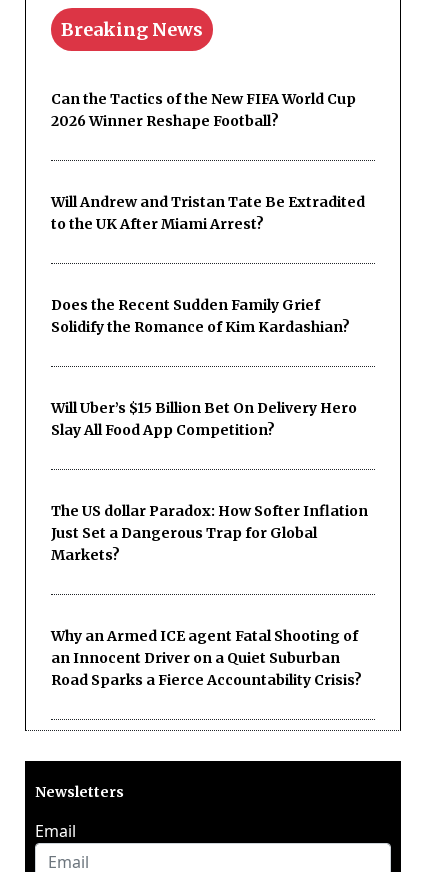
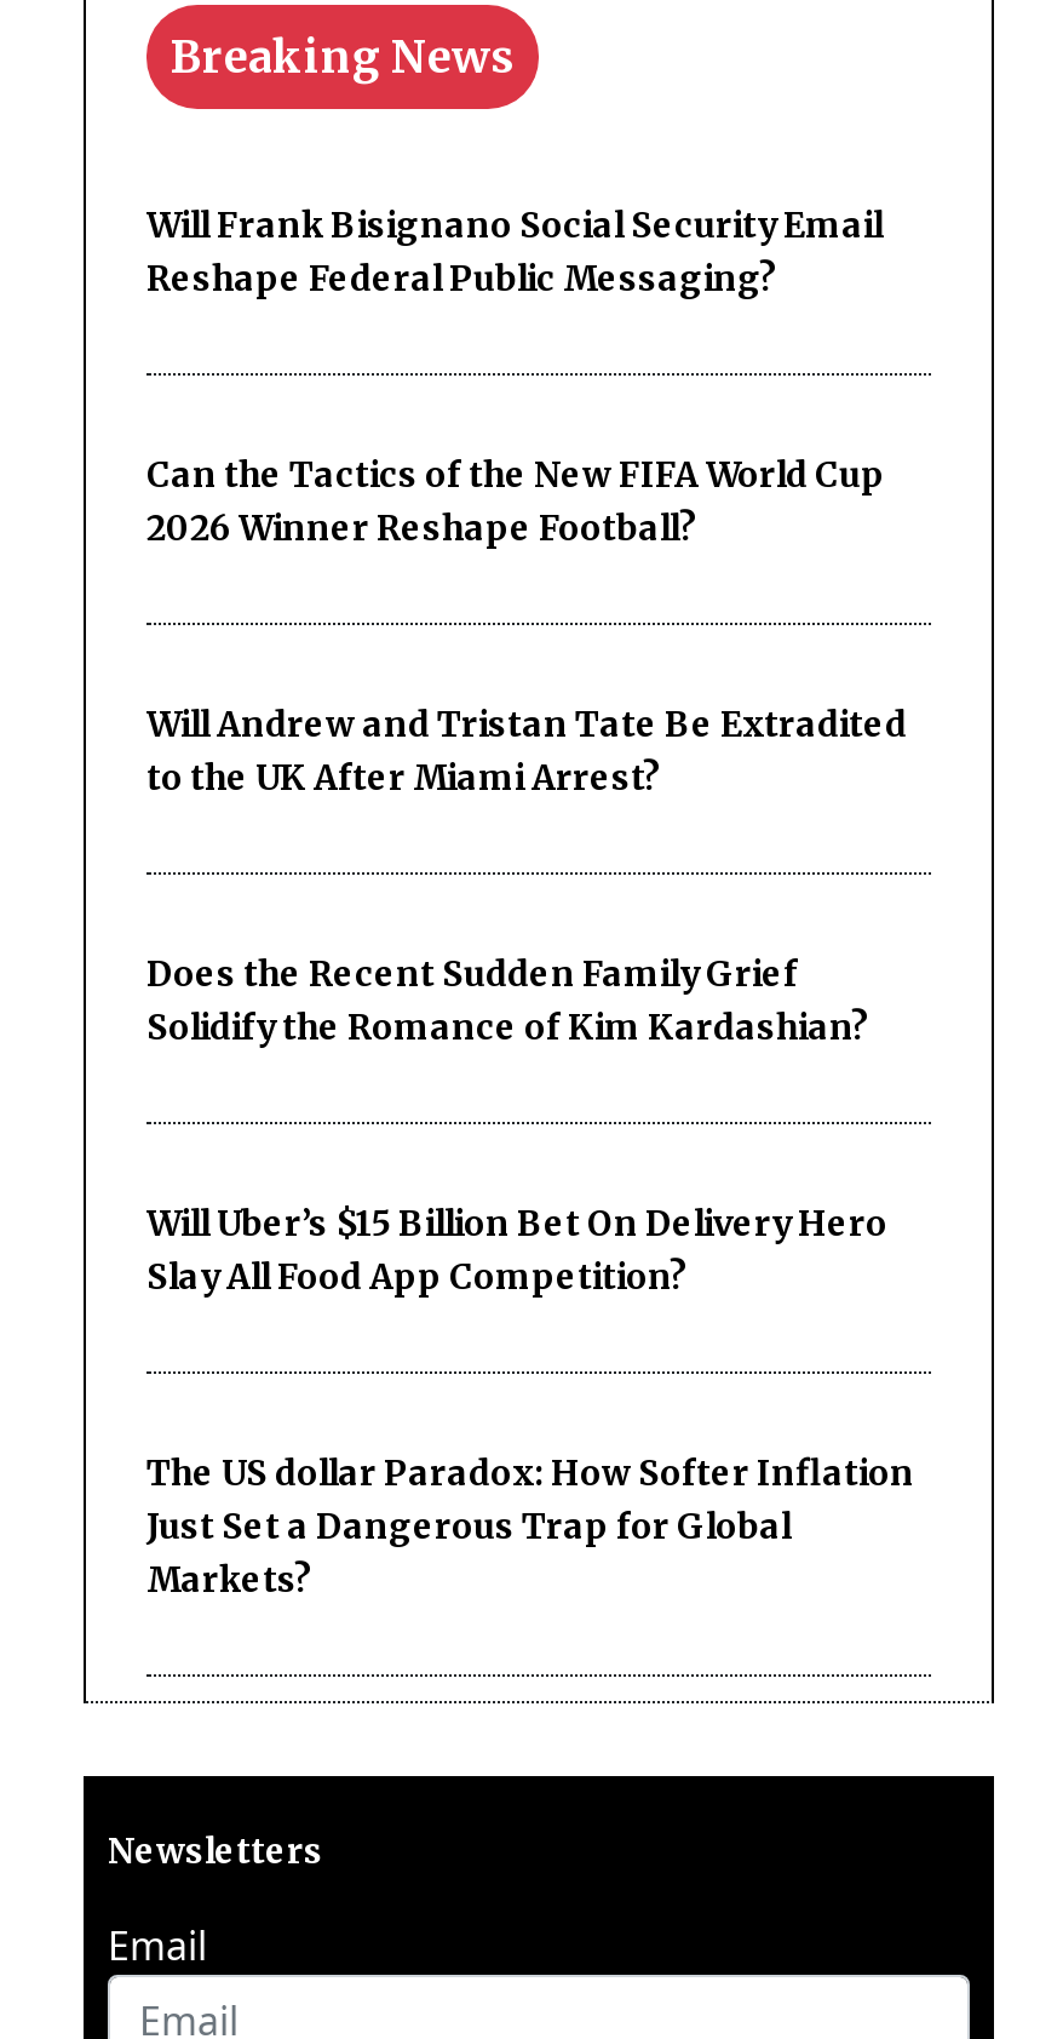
+ Will Frank Bisignano Social Security Email
+ Reshape Federal Public Messaging?

moved down: Can the Tactics of the New FIFA World Cup | 2026 Winner Reshape Football? | Will Andrew and Tristan Tate Be Extradited | ... | Just Set a Dangerous Trap for Global | Markets?

- Why an Armed ICE agent Fatal Shooting of
- an Innocent Driver on a Quiet Suburban
- Road Sparks a Fierce Accountability Crisis?
